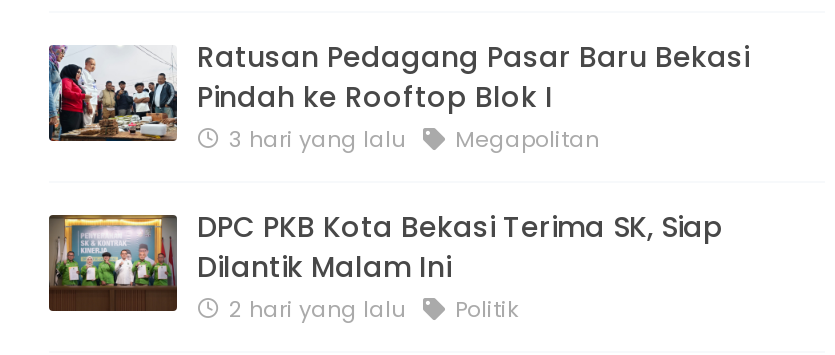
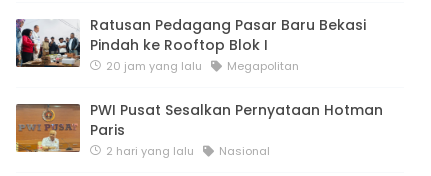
- 3 hari yang lalu
+ 20 jam yang lalu

- [image]
- DPC PKB Kota Bekasi Terima SK, Siap
- Dilantik Malam Ini
+ [image]
+ PWI Pusat Sesalkan Pernyataan Hotman
+ Paris

- Politik
+ Nasional
